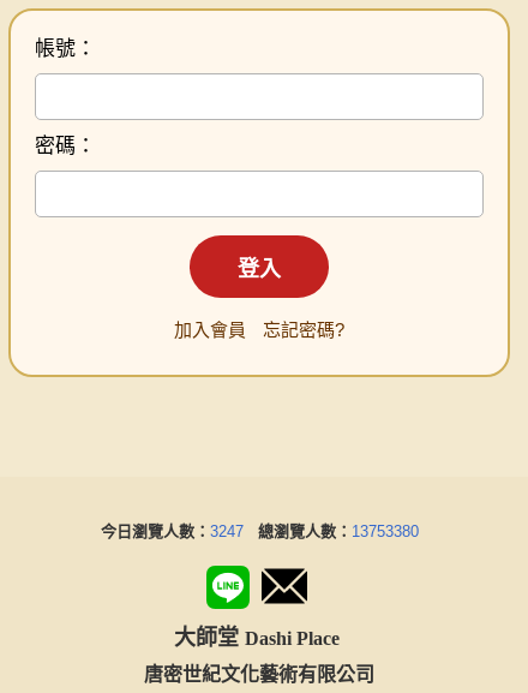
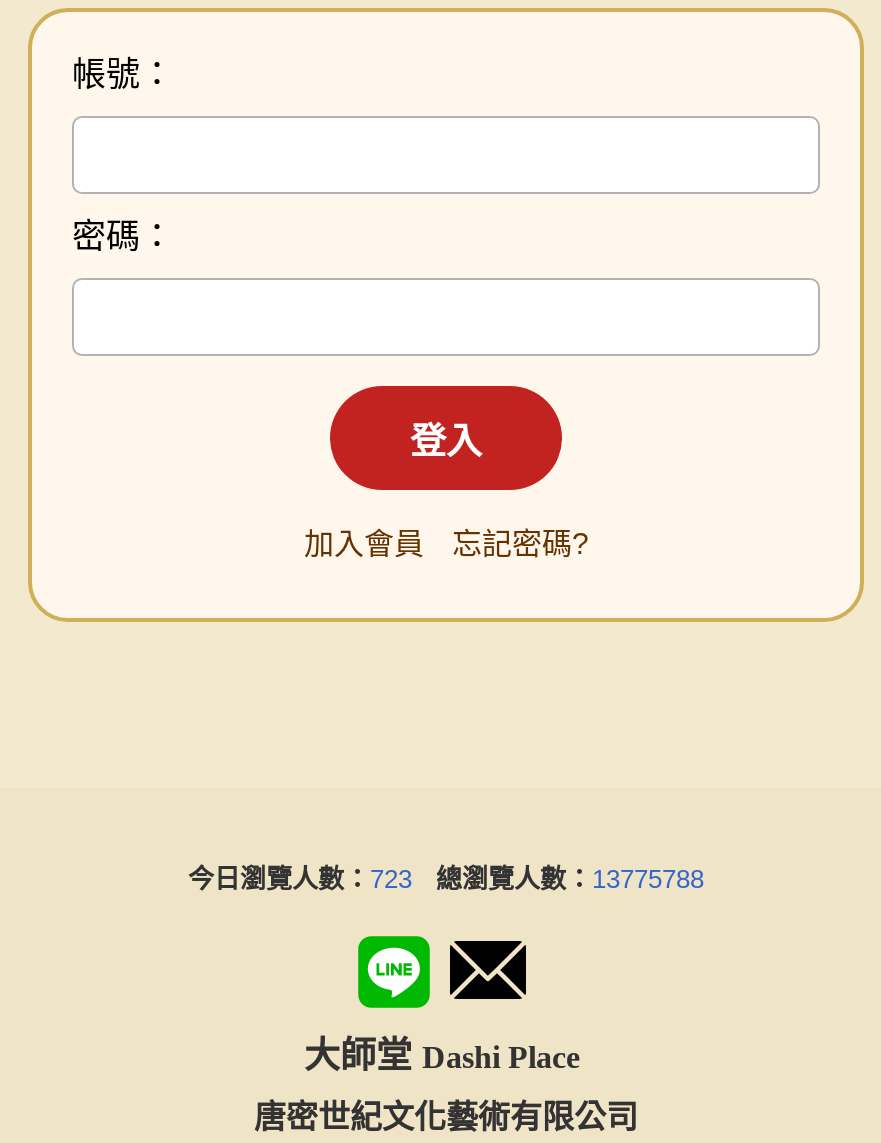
- 今日瀏覽人數：3247總瀏覽人數：13753380
+ 今日瀏覽人數：723總瀏覽人數：13775788
